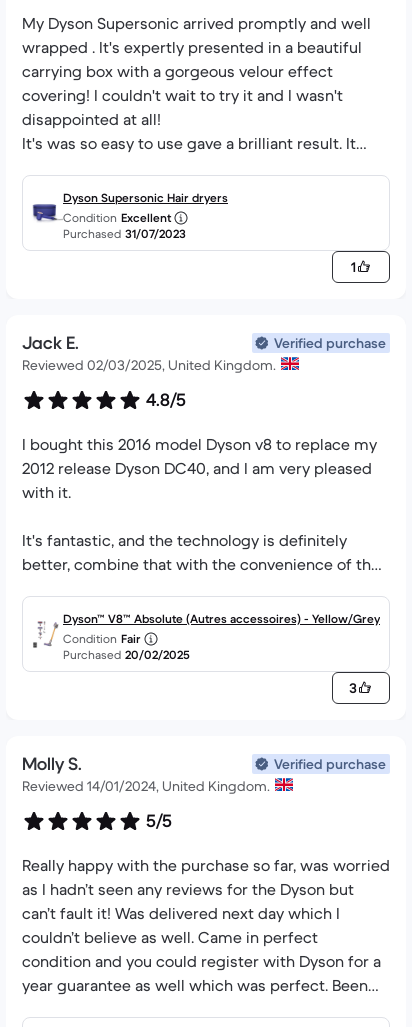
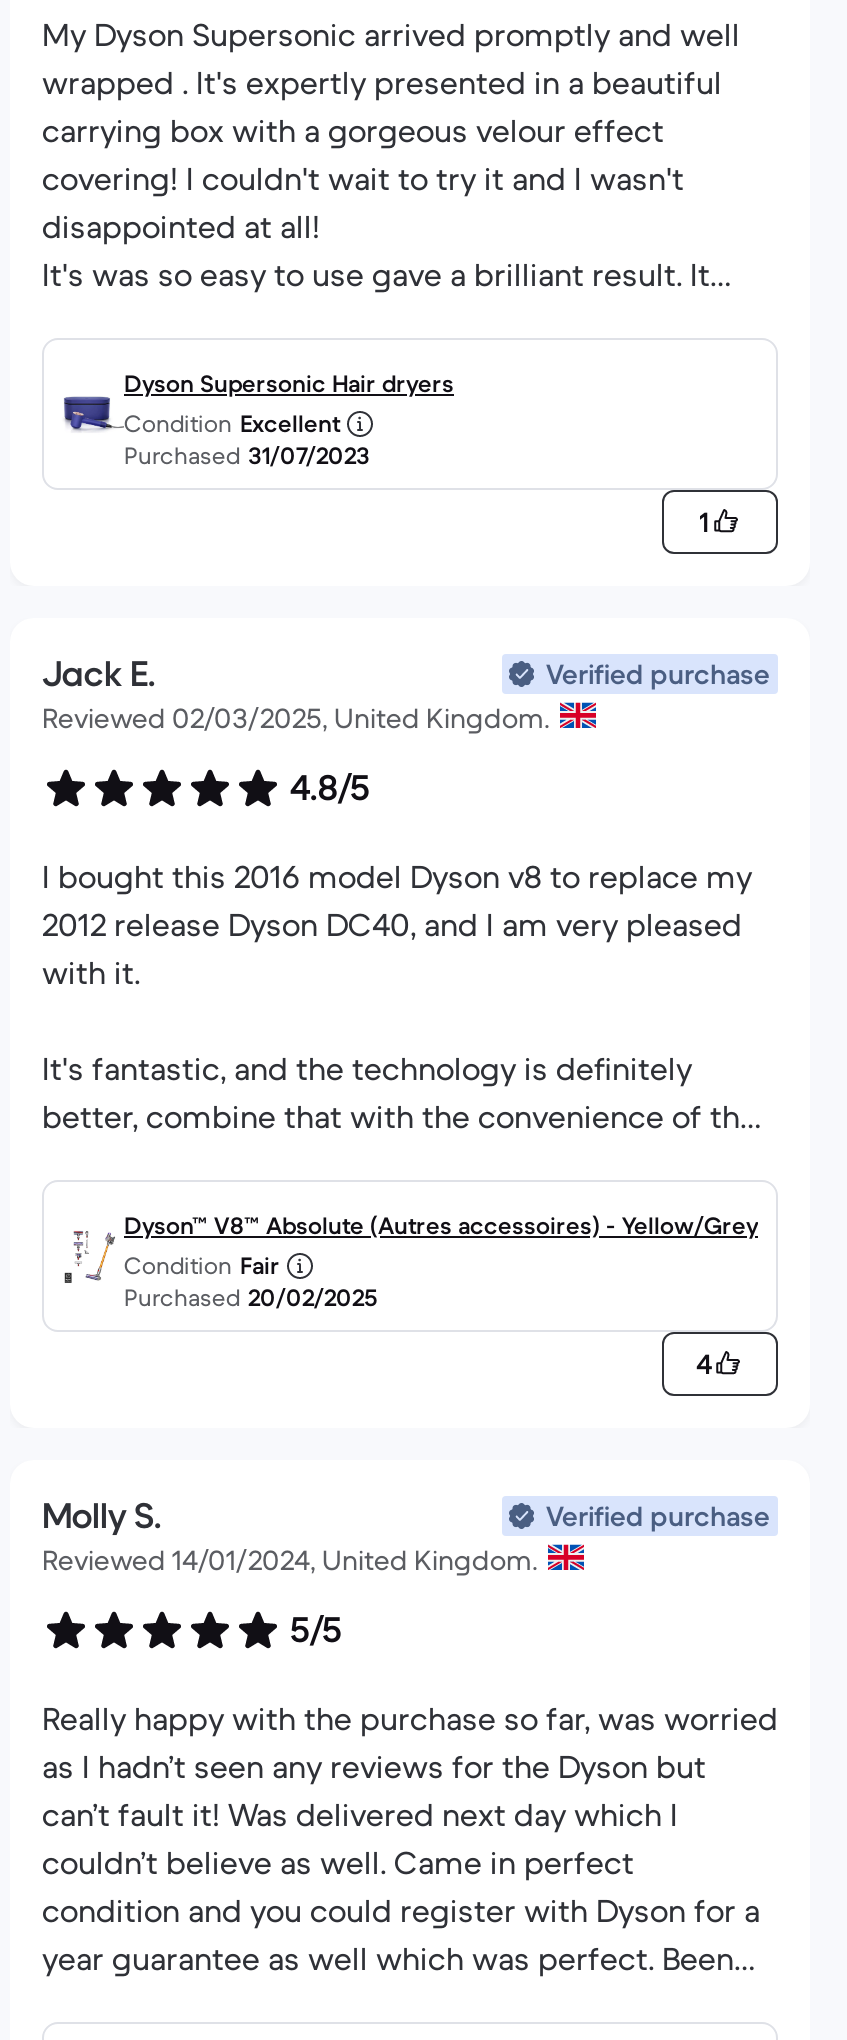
- 3
+ 4
